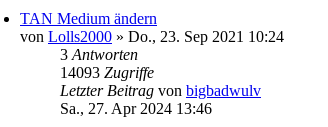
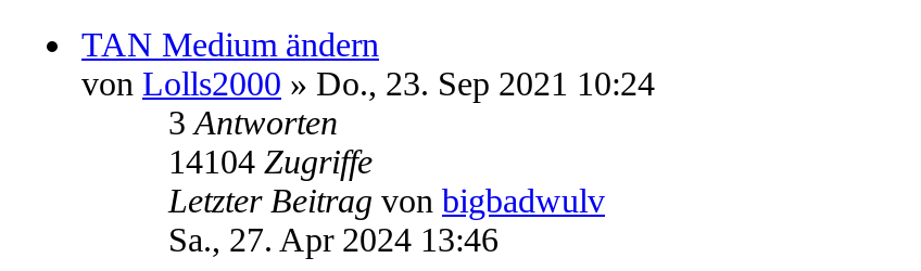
- 14093 Zugriffe
+ 14104 Zugriffe
